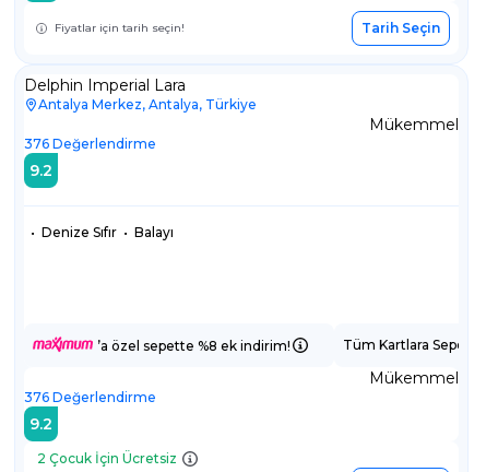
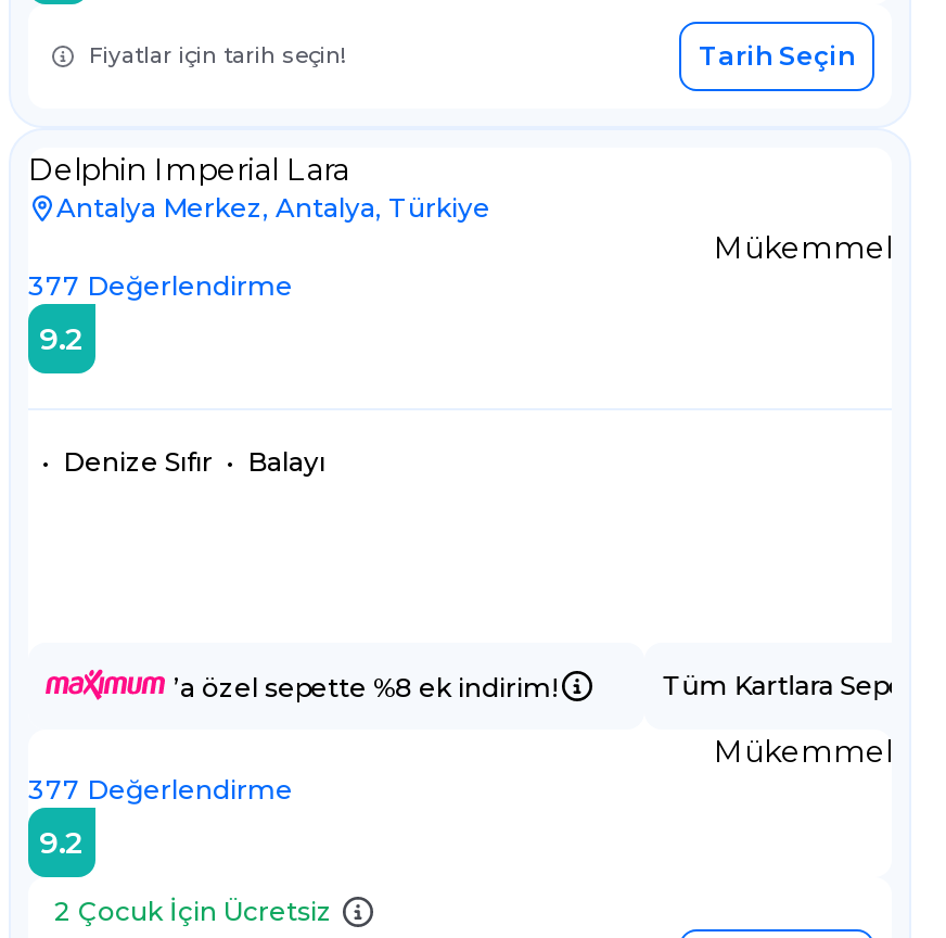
- 376 Değerlendirme
+ 377 Değerlendirme

- 376 Değerlendirme
+ 377 Değerlendirme
